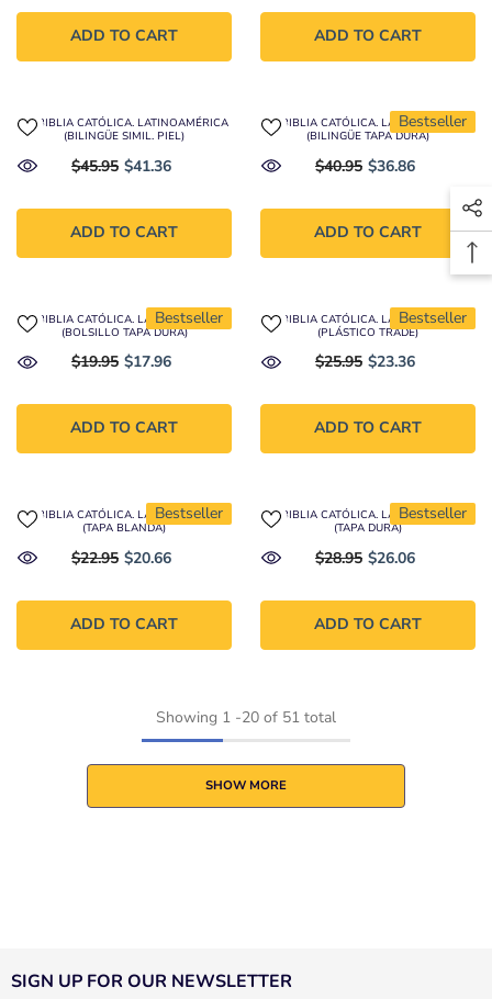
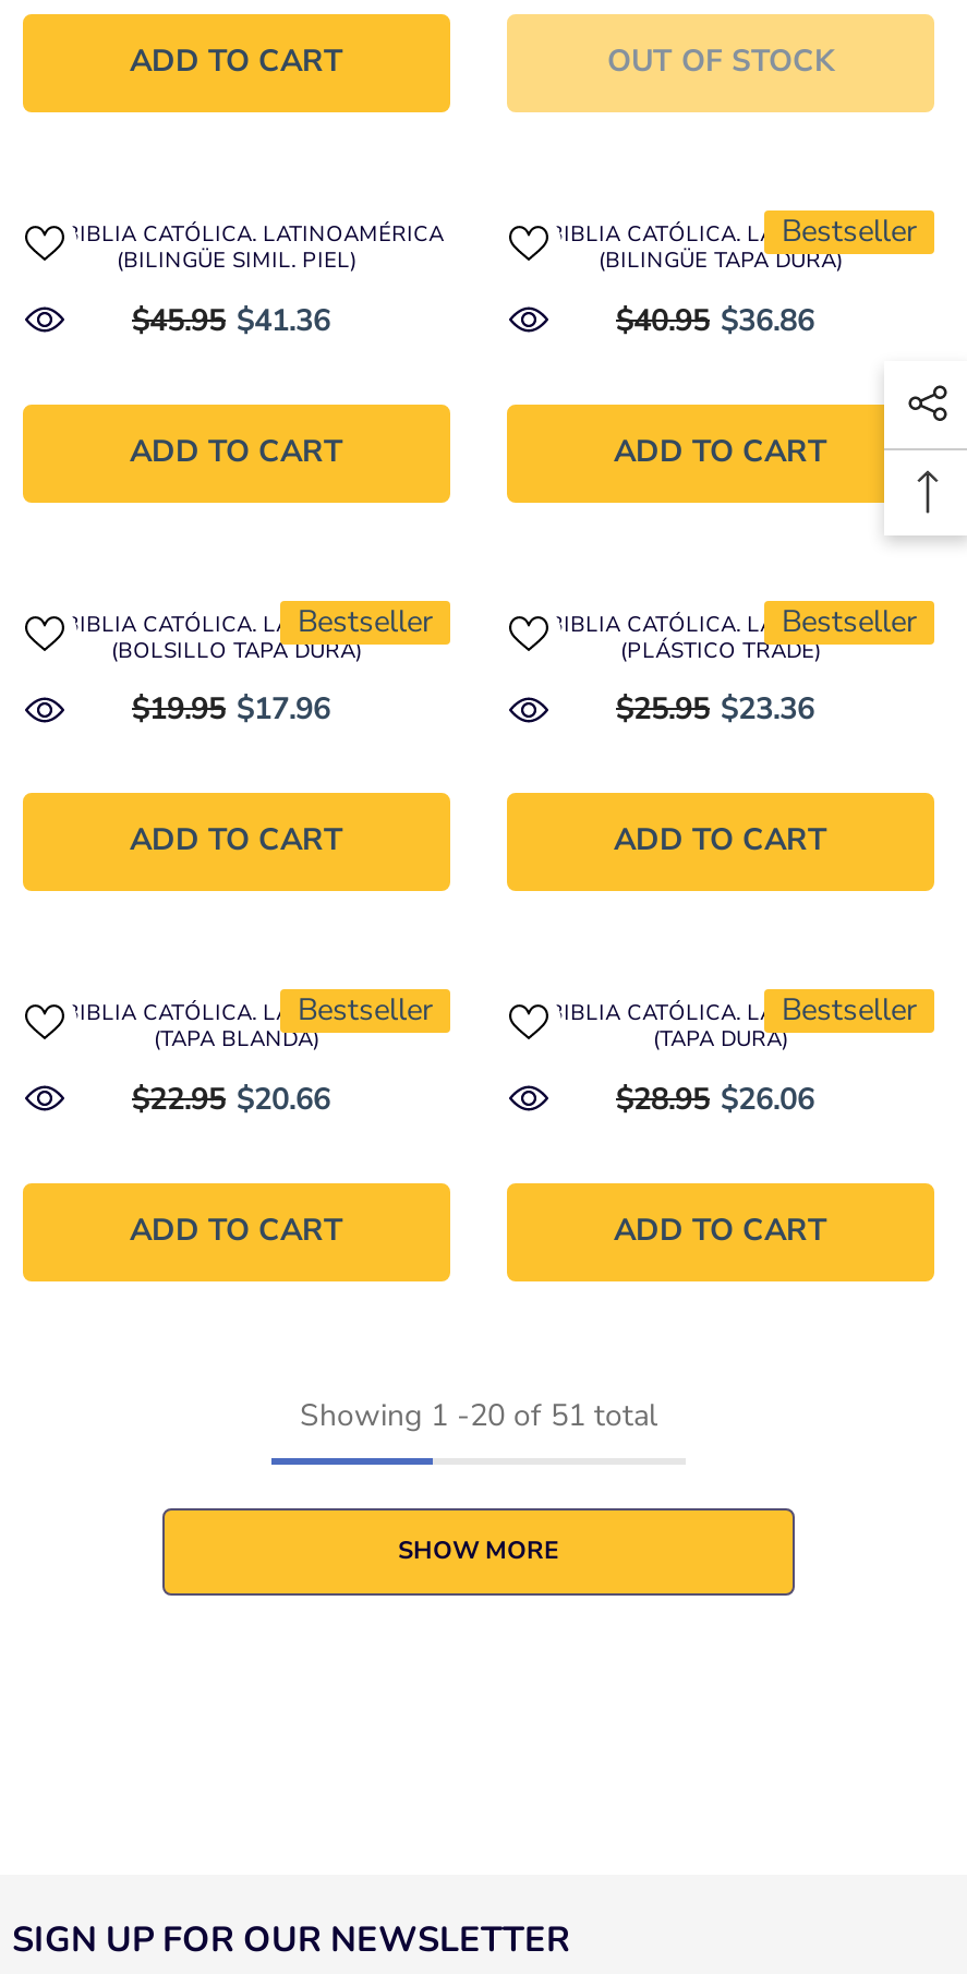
- ADD TO CART
+ OUT OF STOCK
